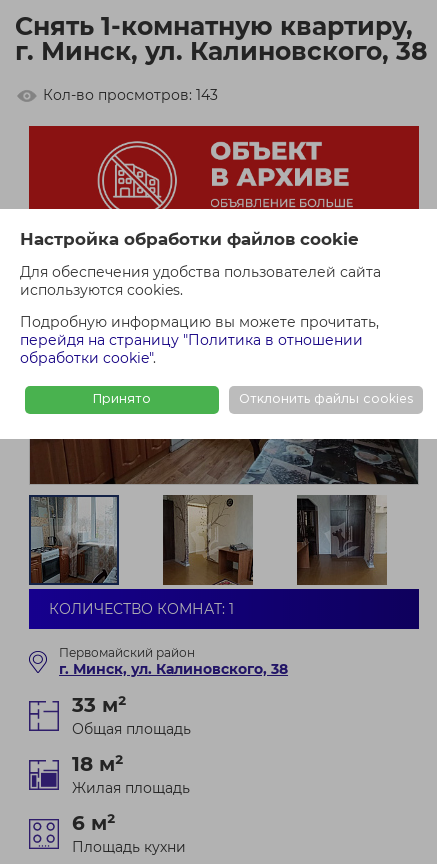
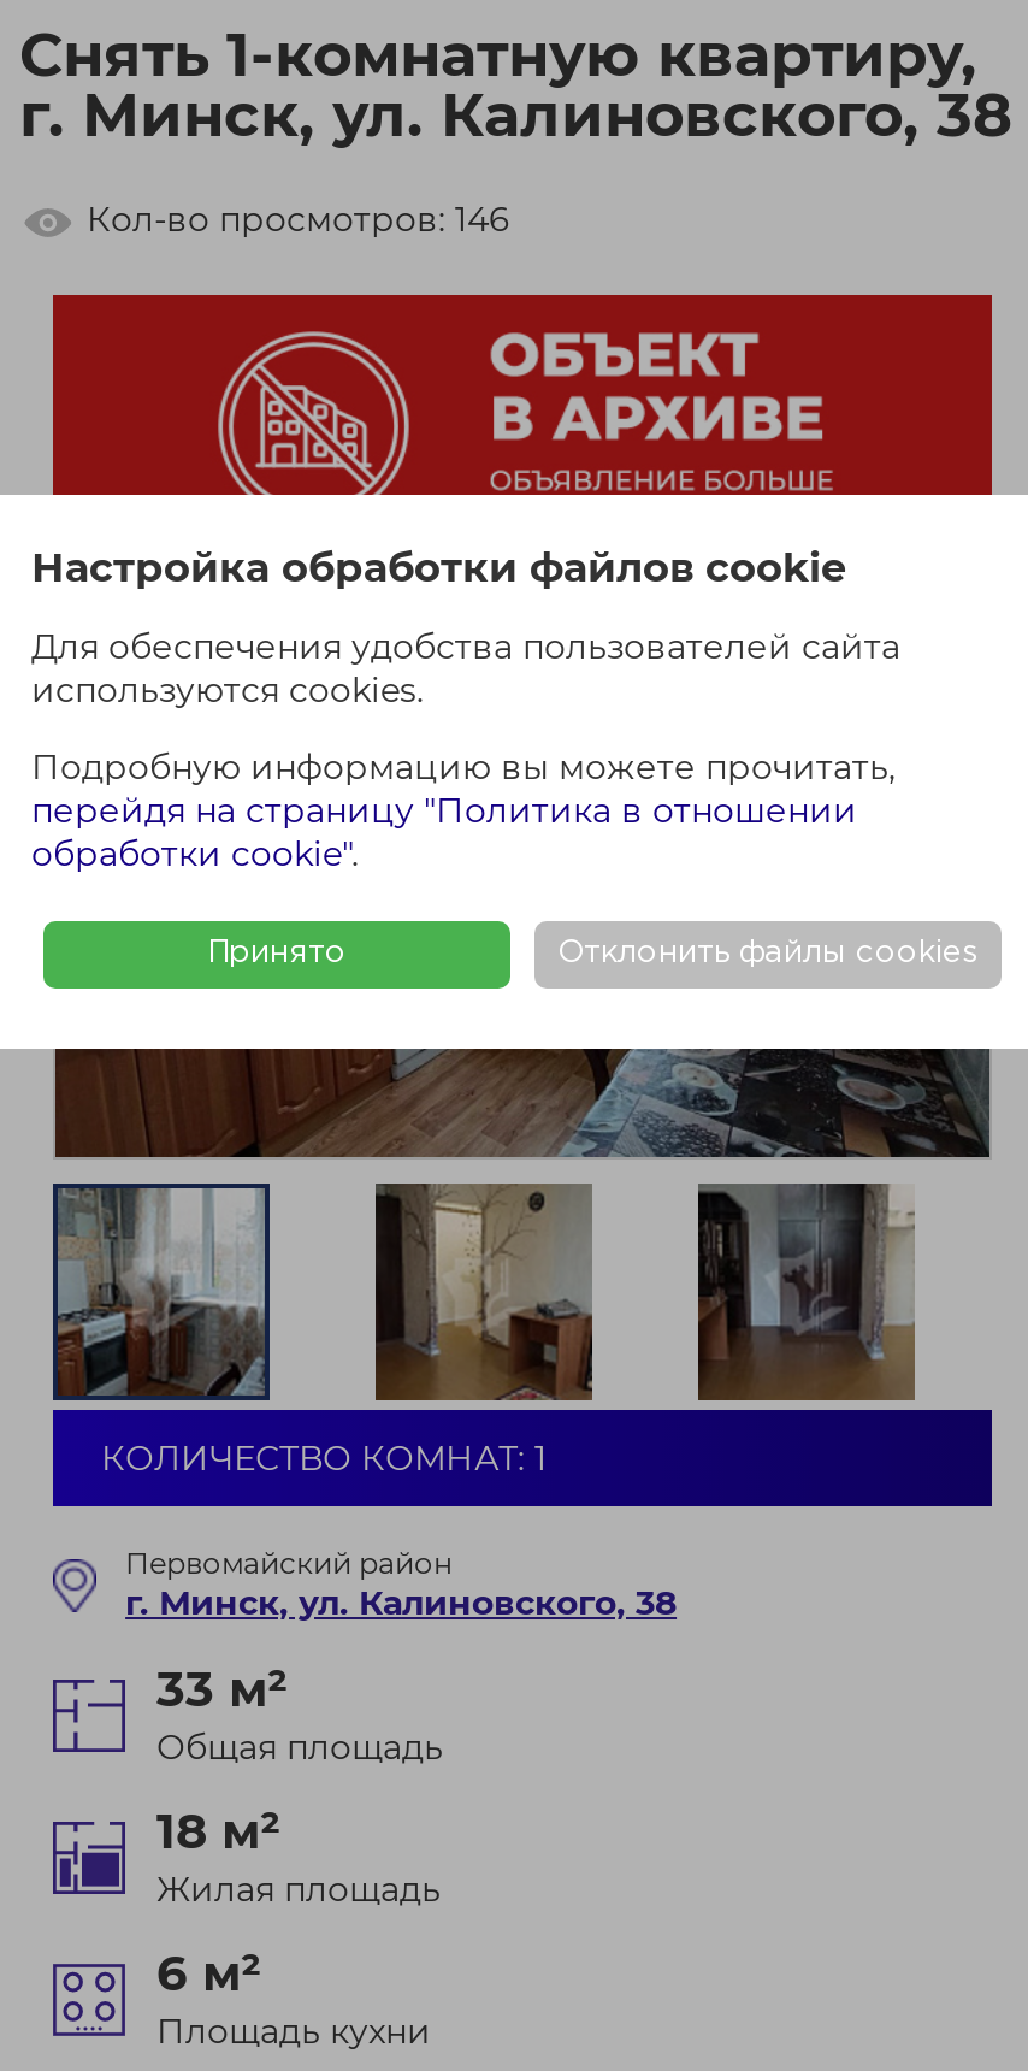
- Кол-во просмотров: 143
+ Кол-во просмотров: 146
